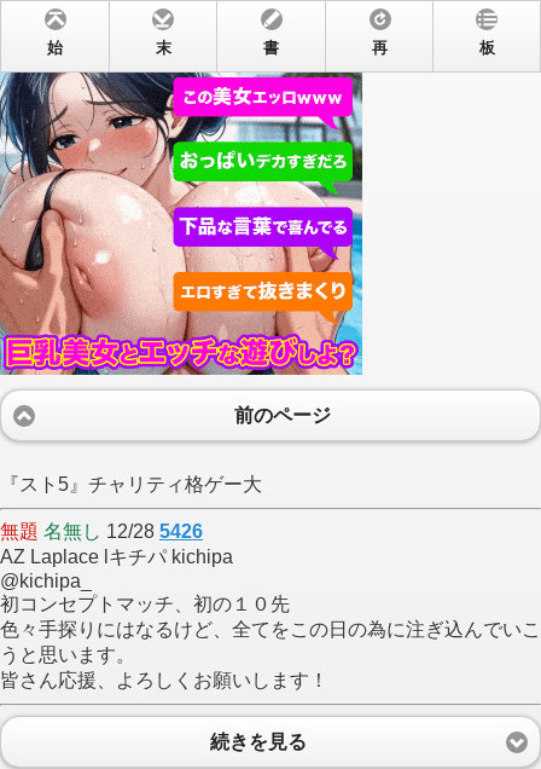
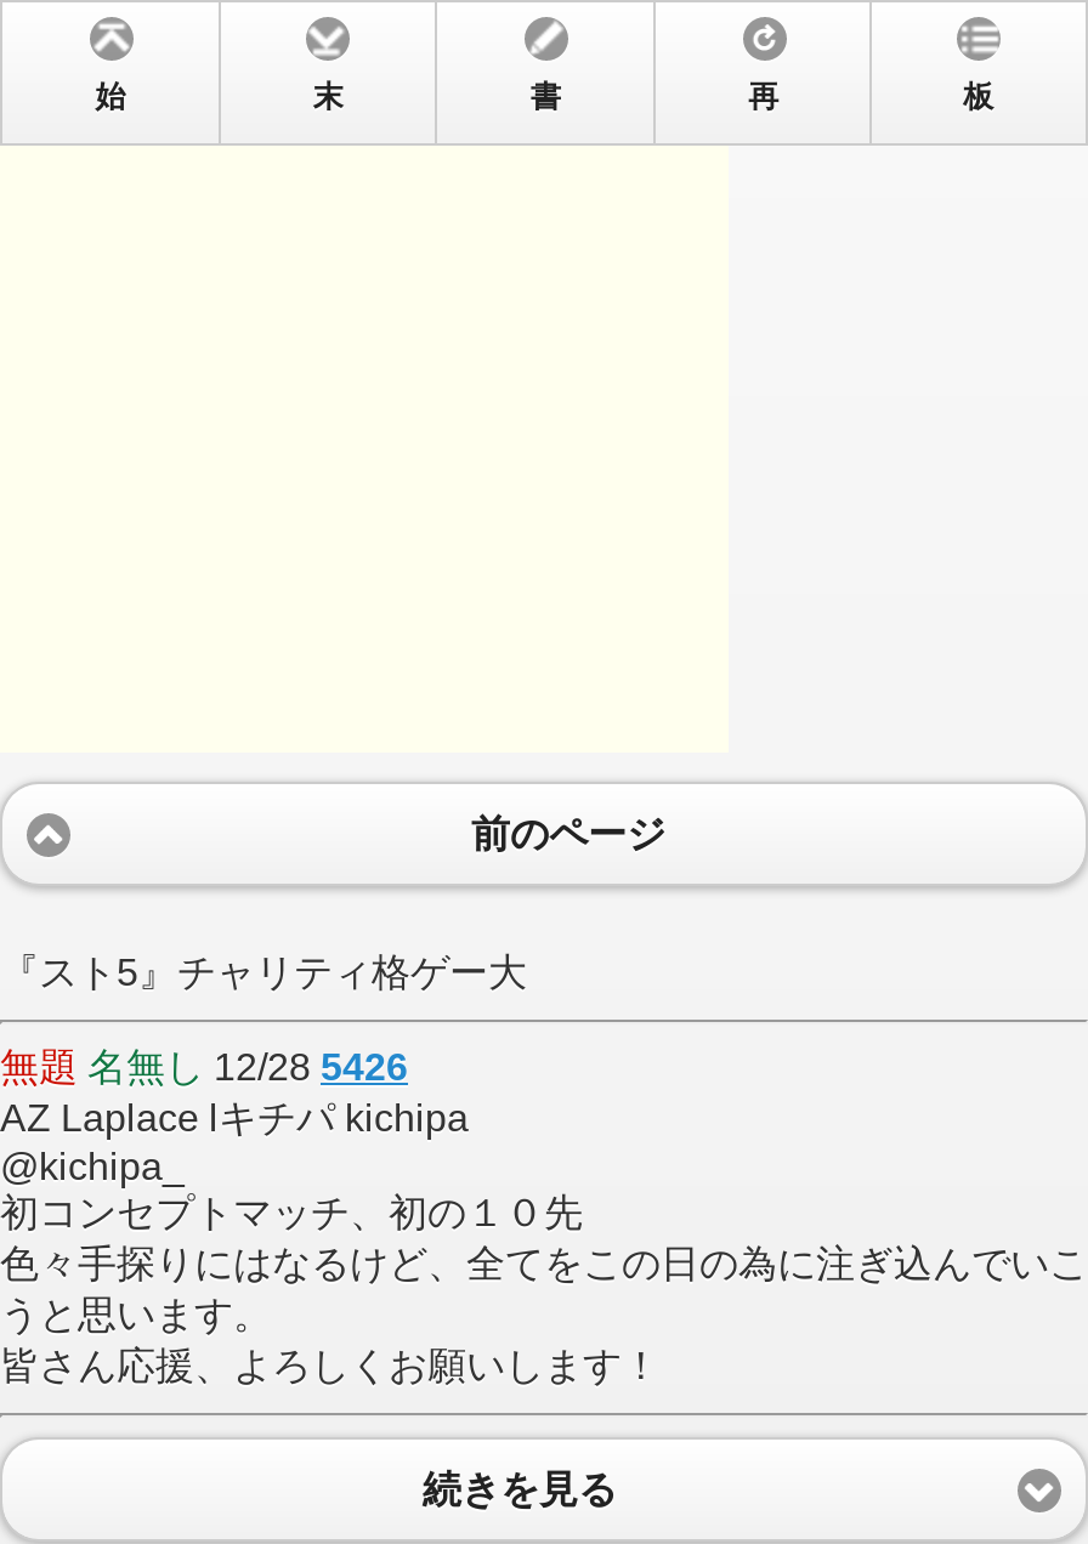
- [image]
